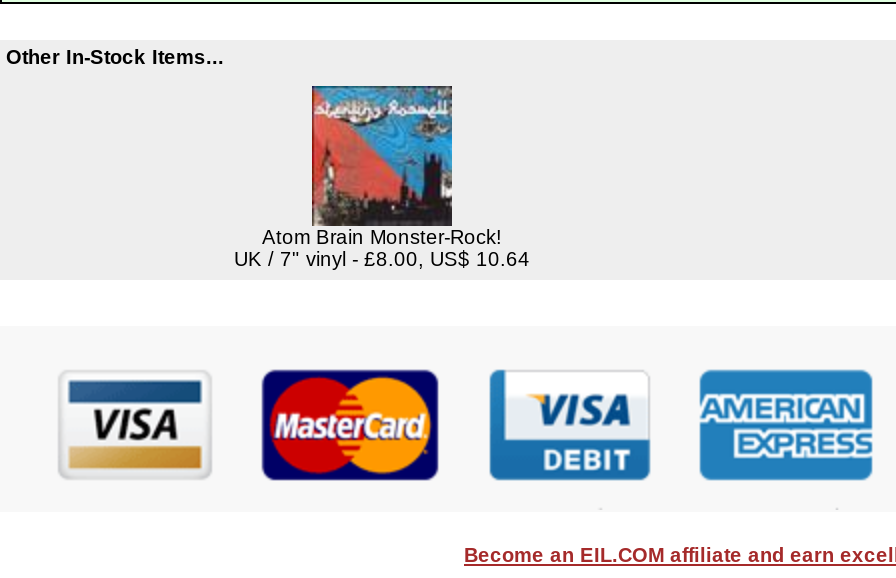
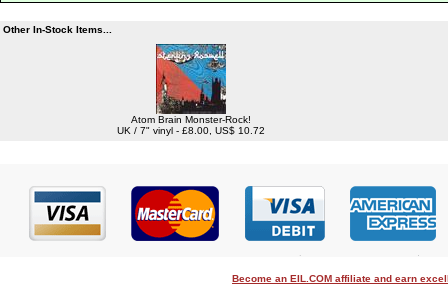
- UK / 7" vinyl - £8.00, US$ 10.64
+ UK / 7" vinyl - £8.00, US$ 10.72
